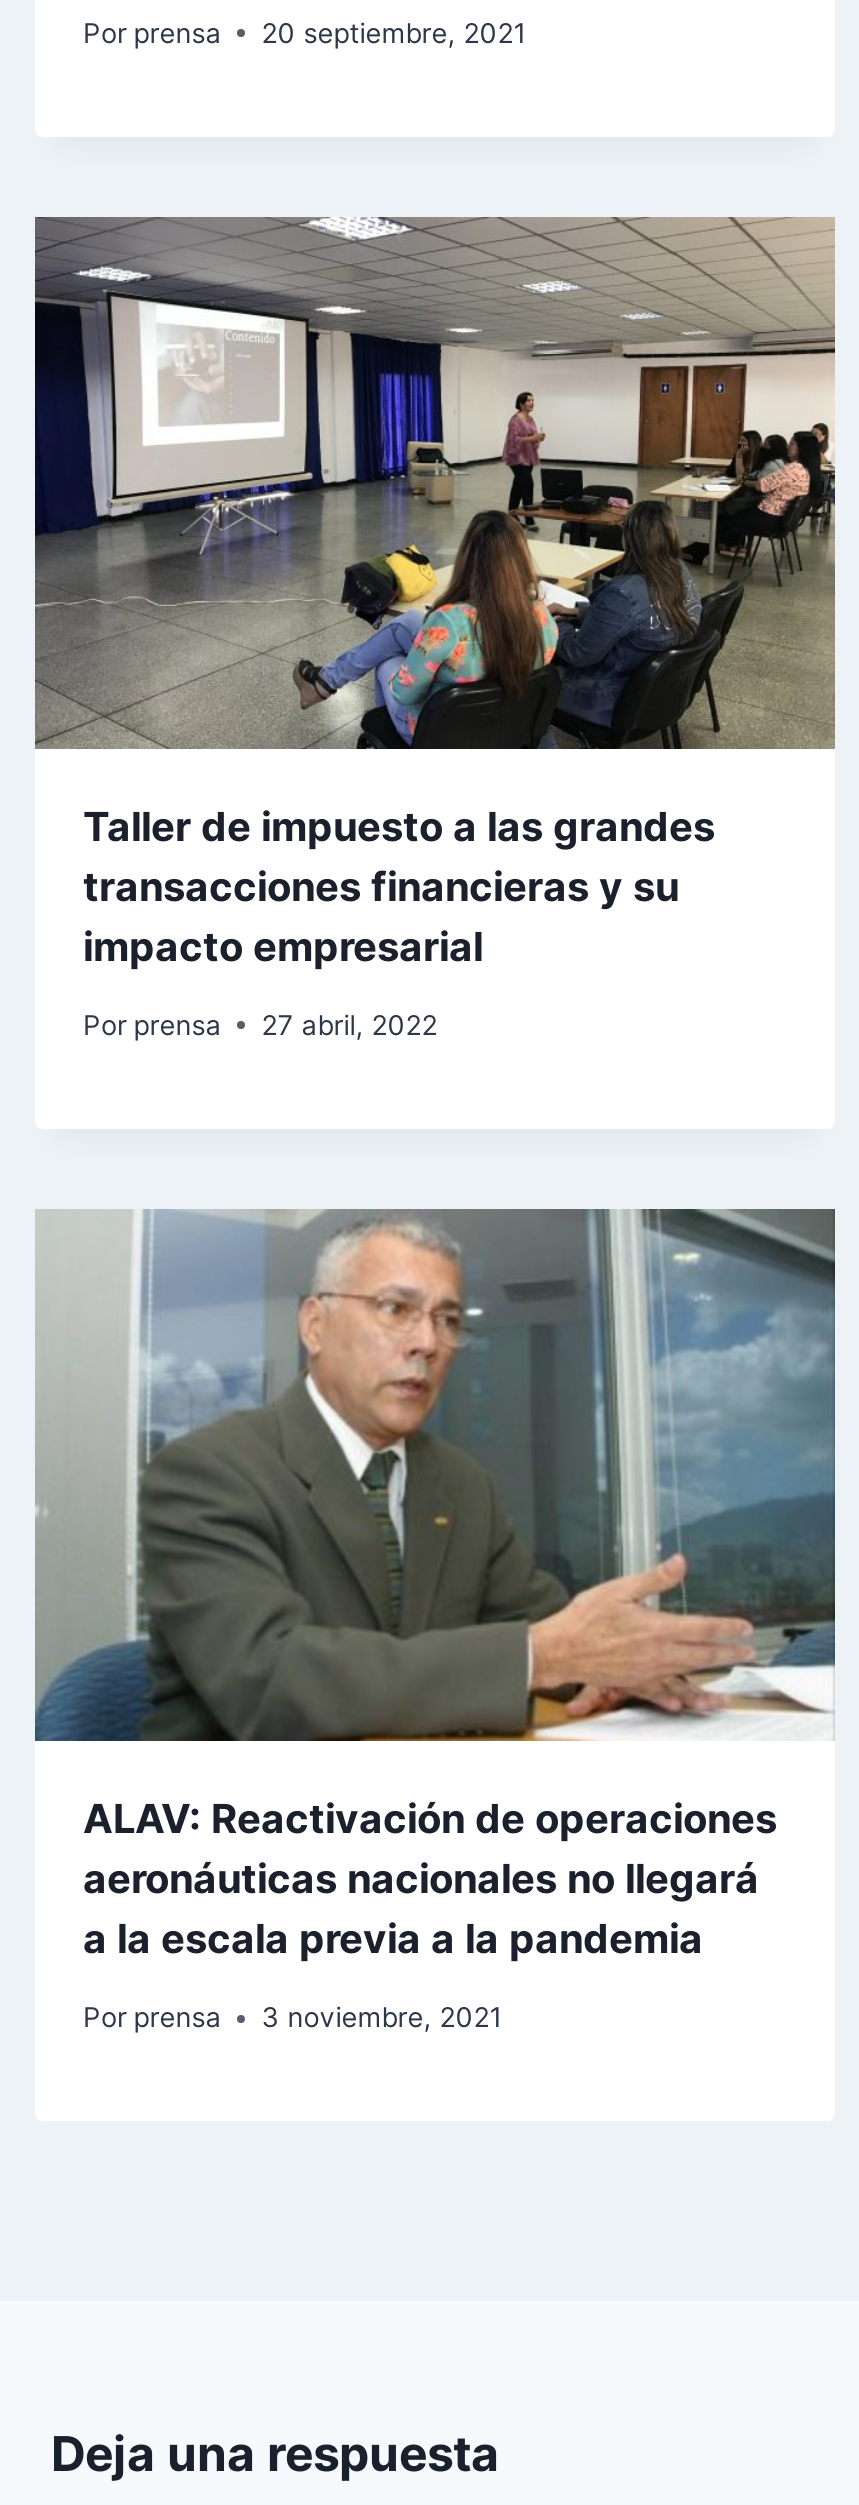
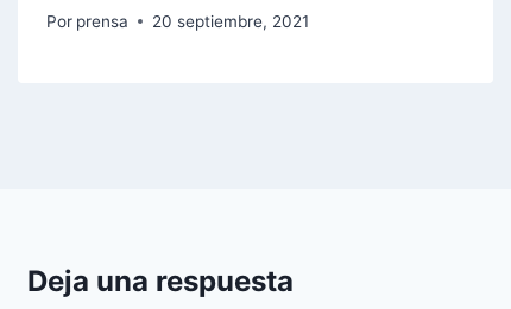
- [image]
- Taller de impuesto a las grandes
- transacciones financieras y su
- impacto empresarial
- Por prensa
- 27 abril, 2022

- [image]
- ALAV: Reactivación de operaciones
- aeronáuticas nacionales no llegará
- a la escala previa a la pandemia
- Por prensa
- 3 noviembre, 2021
